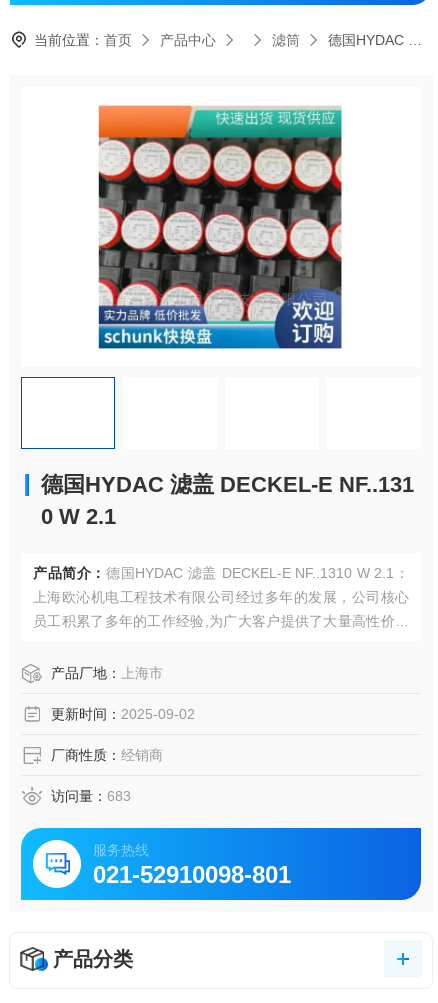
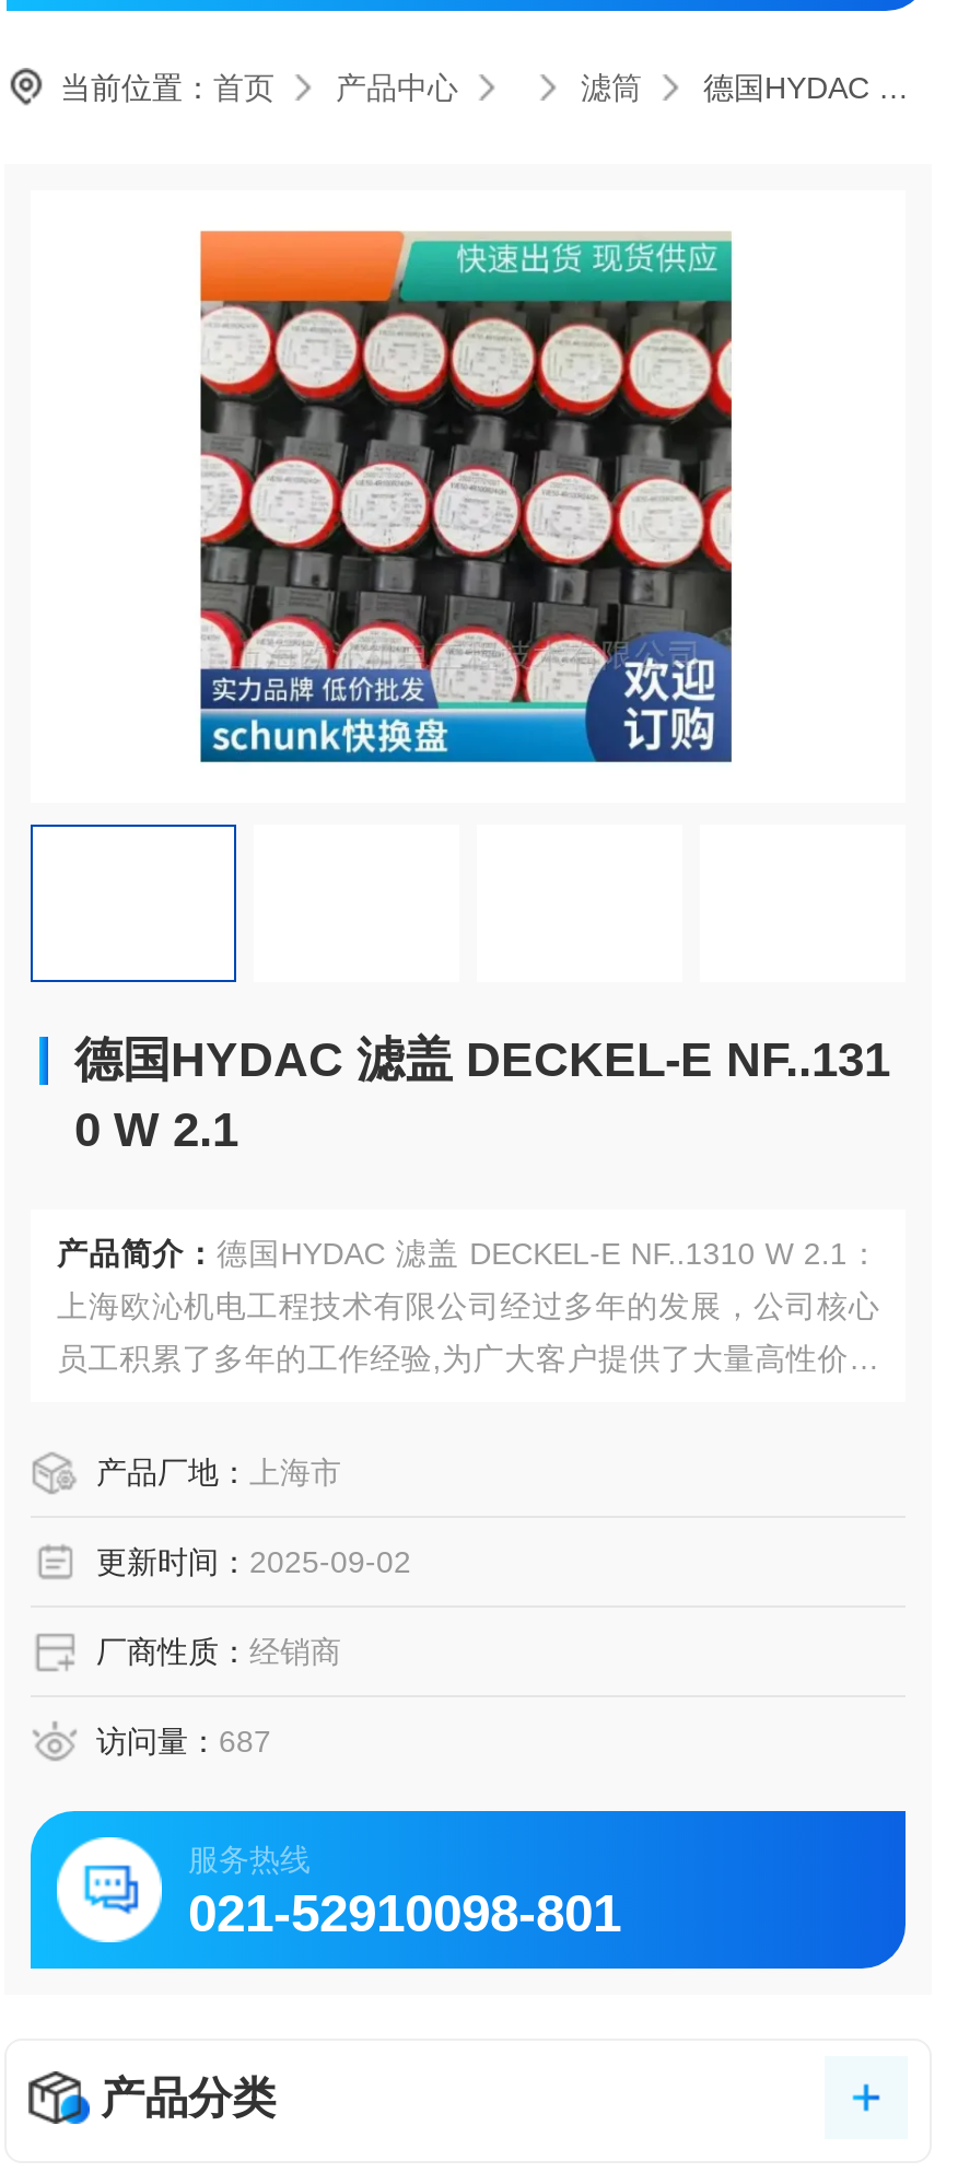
- 访问量：683
+ 访问量：687
